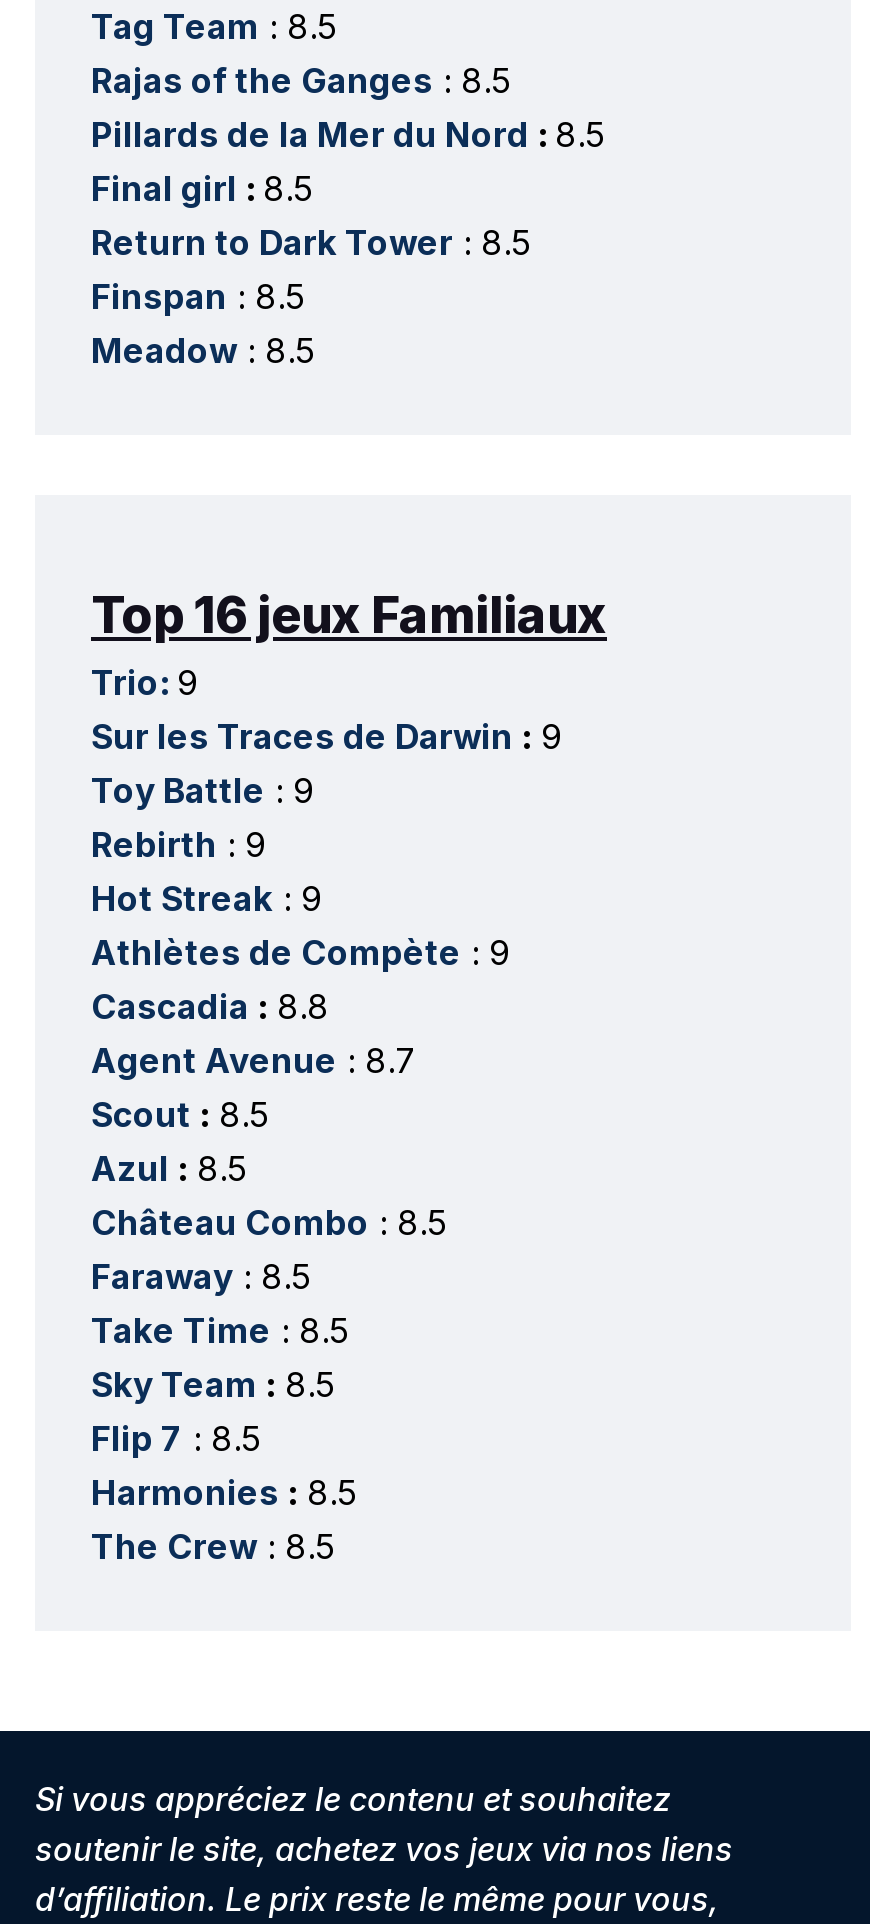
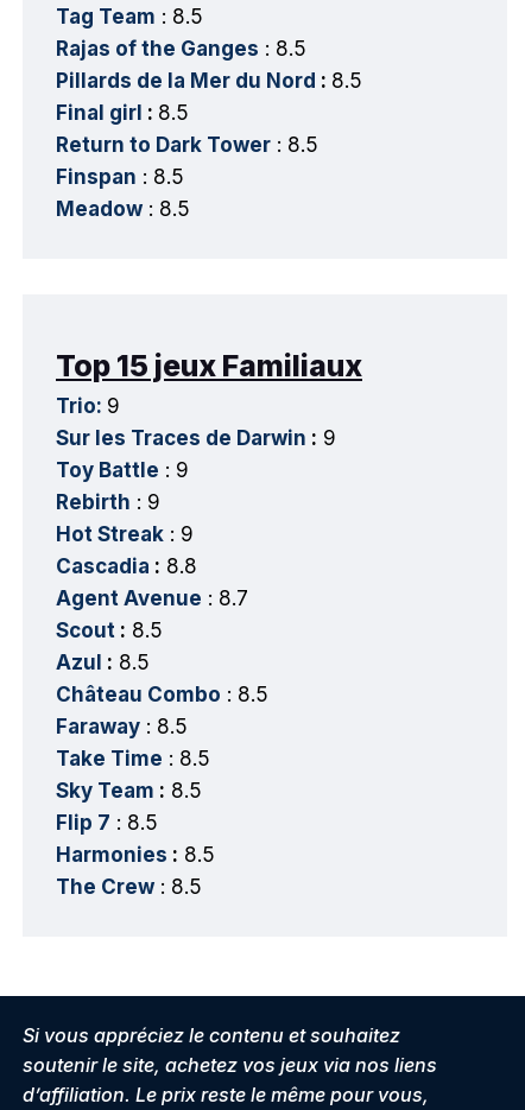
- Top 16 jeux Familiaux
+ Top 15 jeux Familiaux

- Athlètes de Compète: 9
